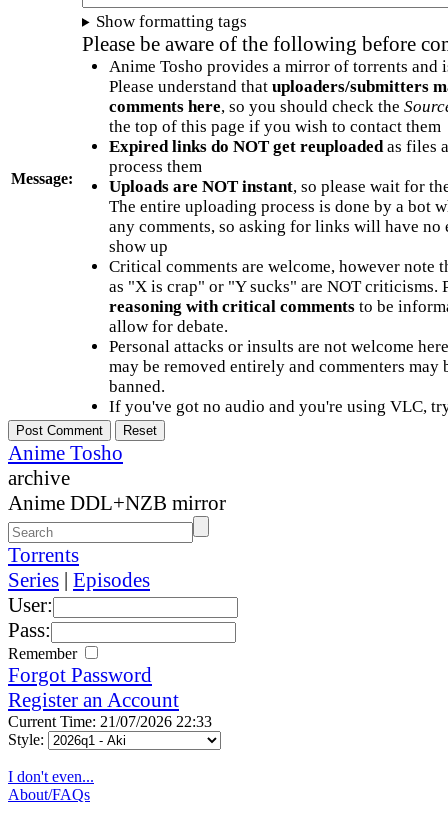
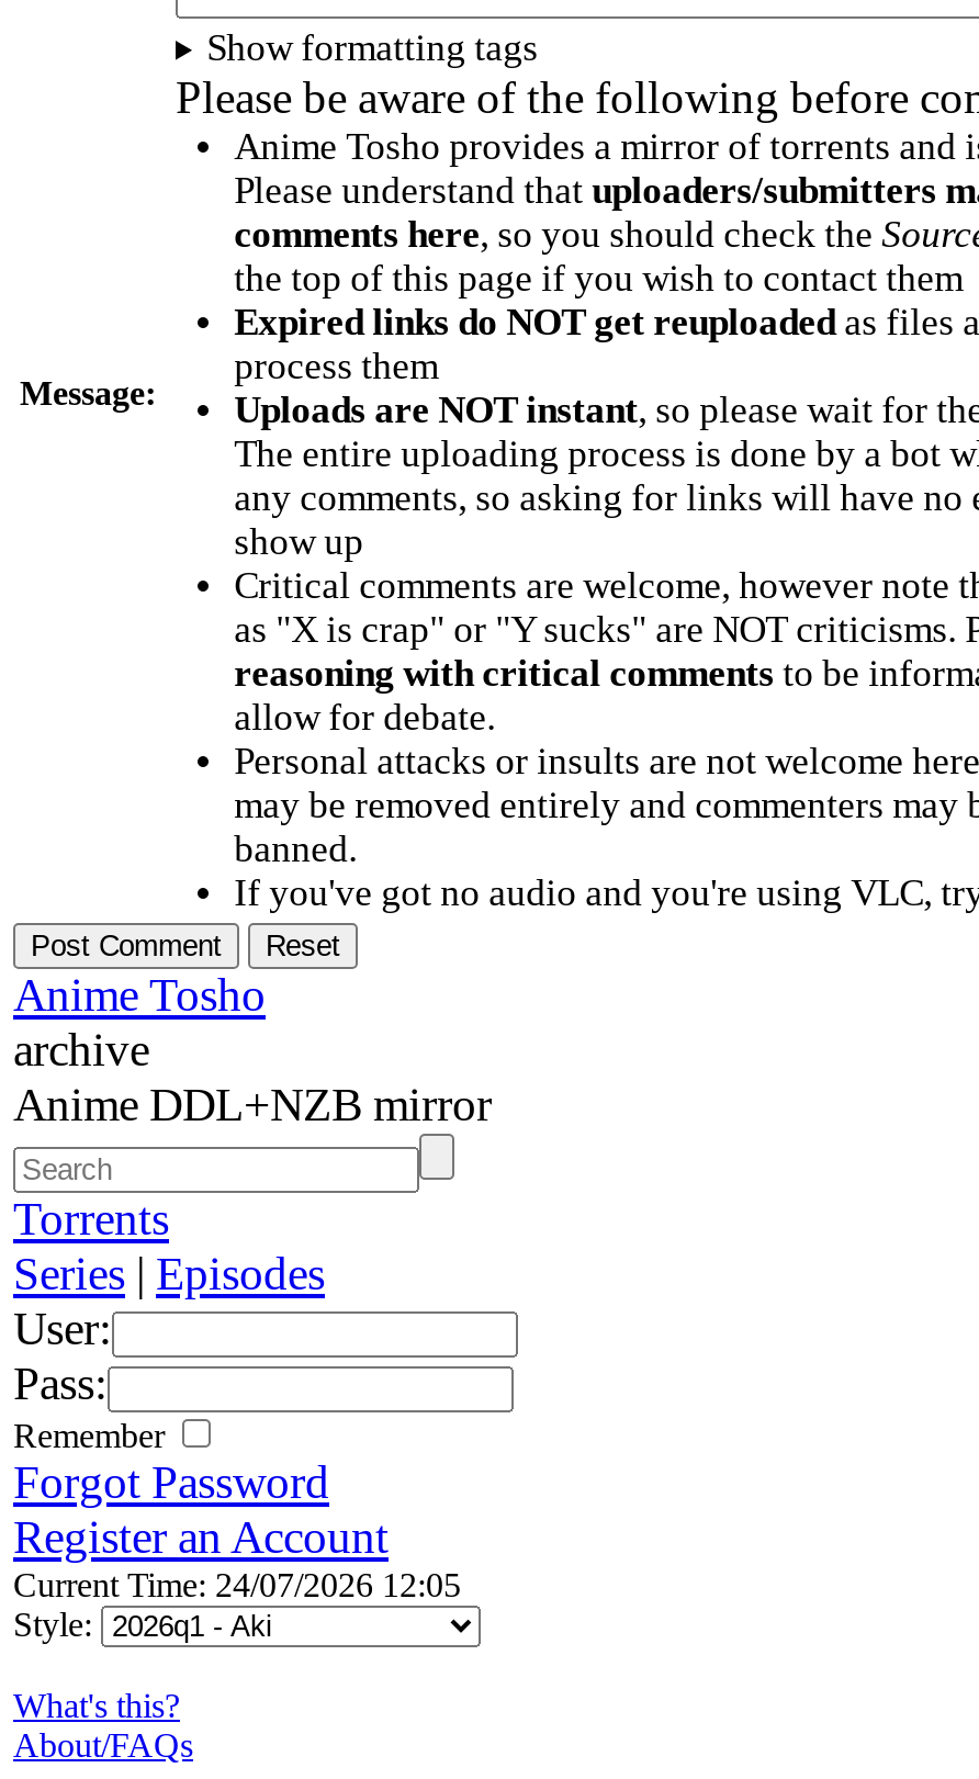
- Current Time: 21/07/2026 22:33
+ Current Time: 24/07/2026 12:05

- I don't even...
+ What's this?
